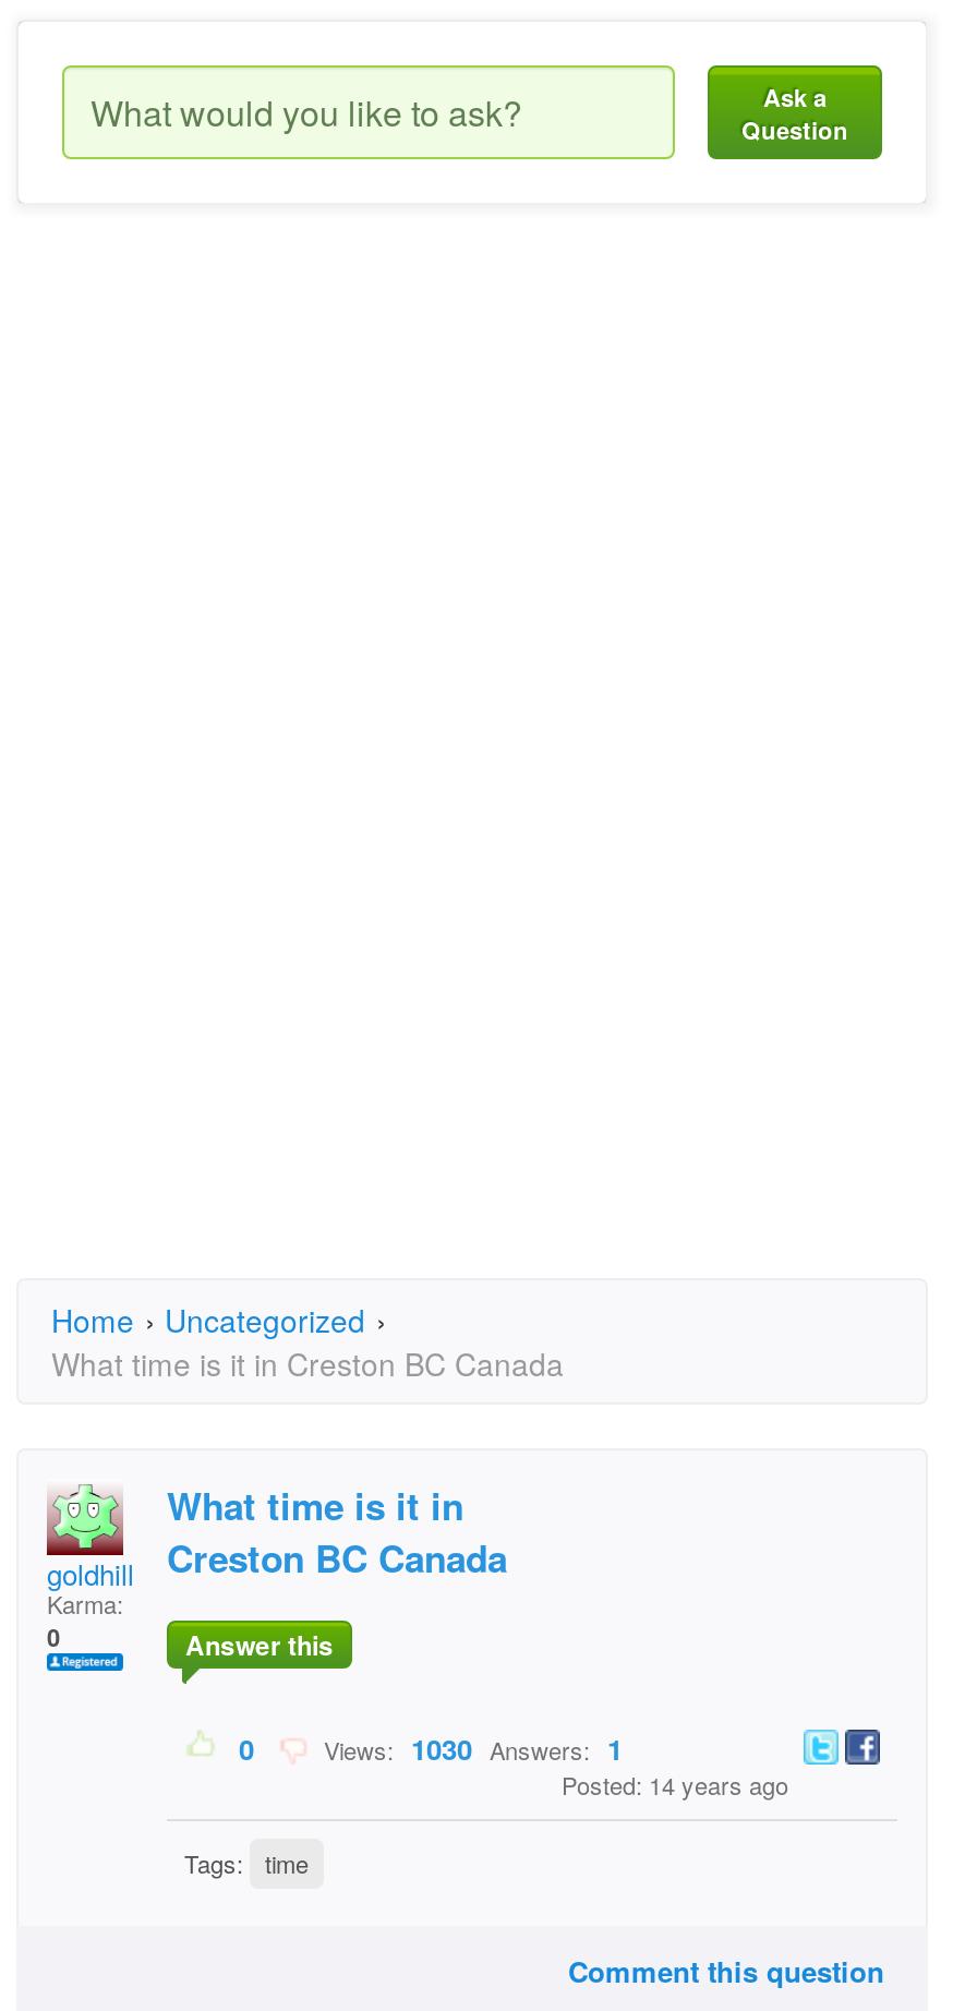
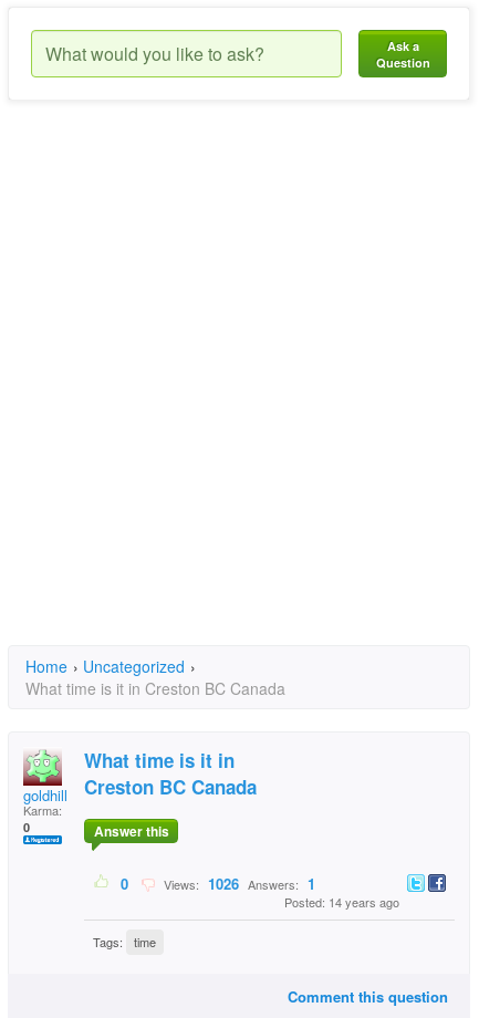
- Views: 1030 Answers: 1
+ Views: 1026 Answers: 1
